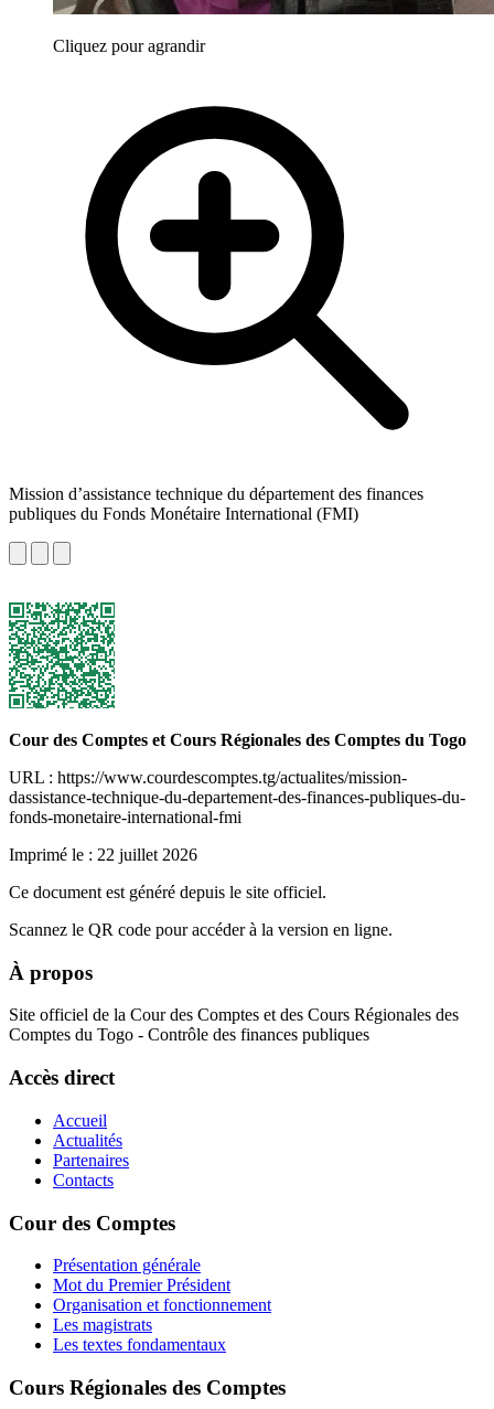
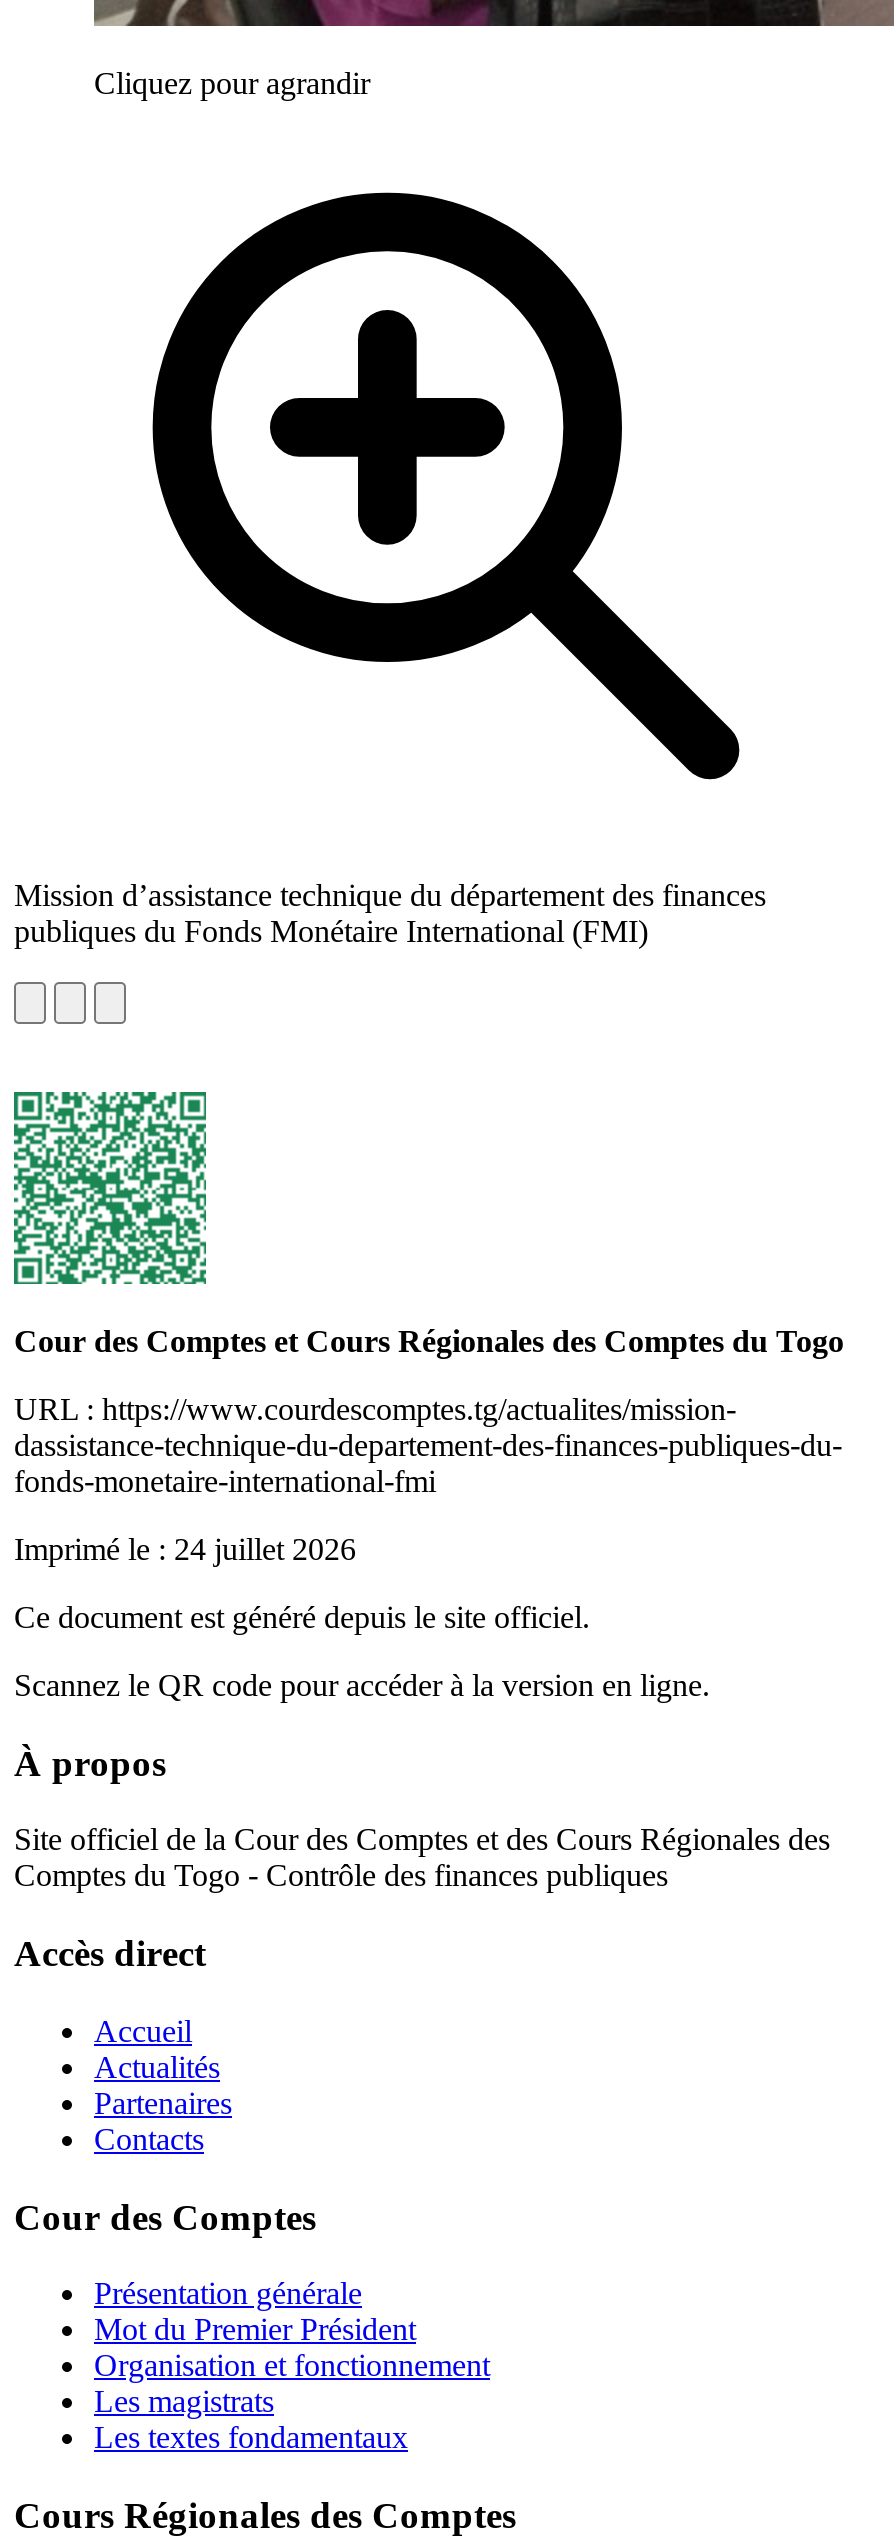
- Imprimé le : 22 juillet 2026
+ Imprimé le : 24 juillet 2026
